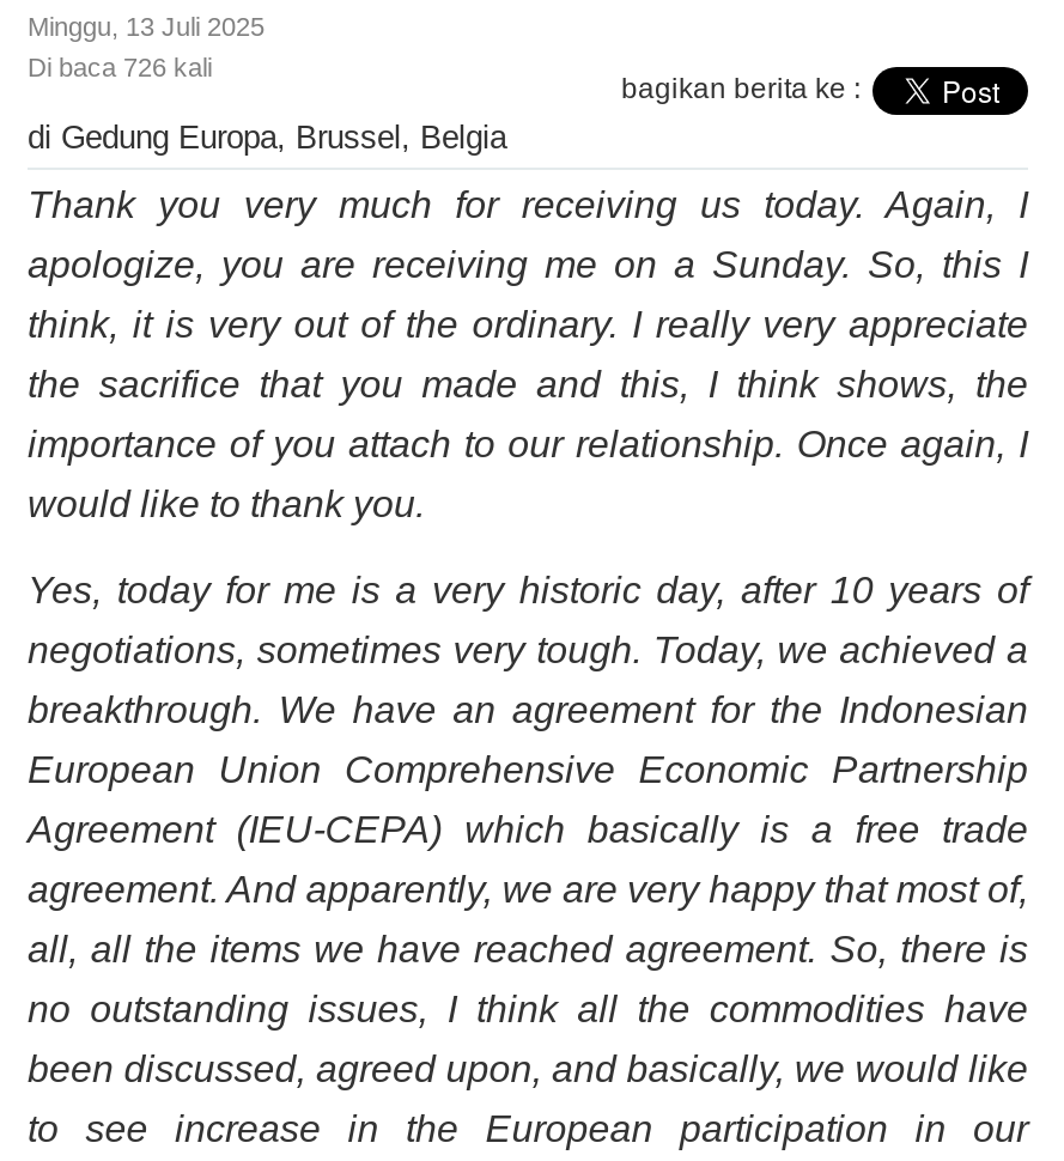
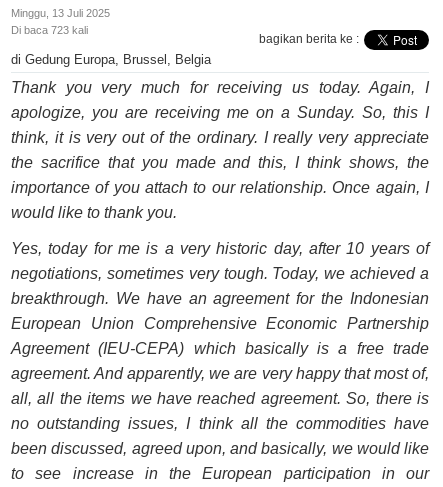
- Di baca 726 kali
+ Di baca 723 kali
